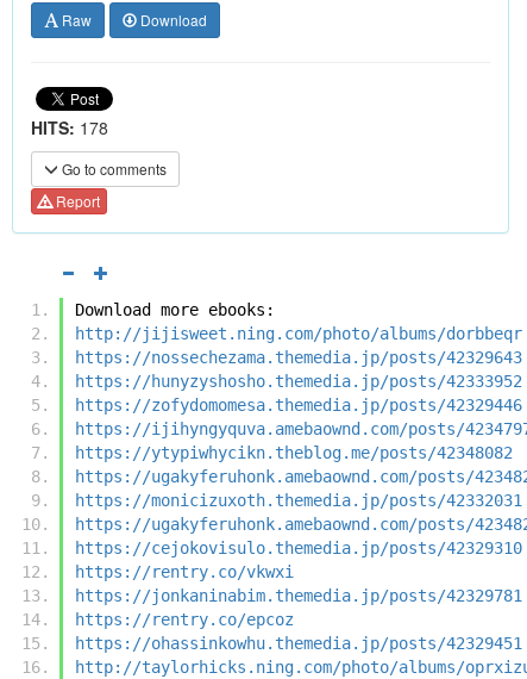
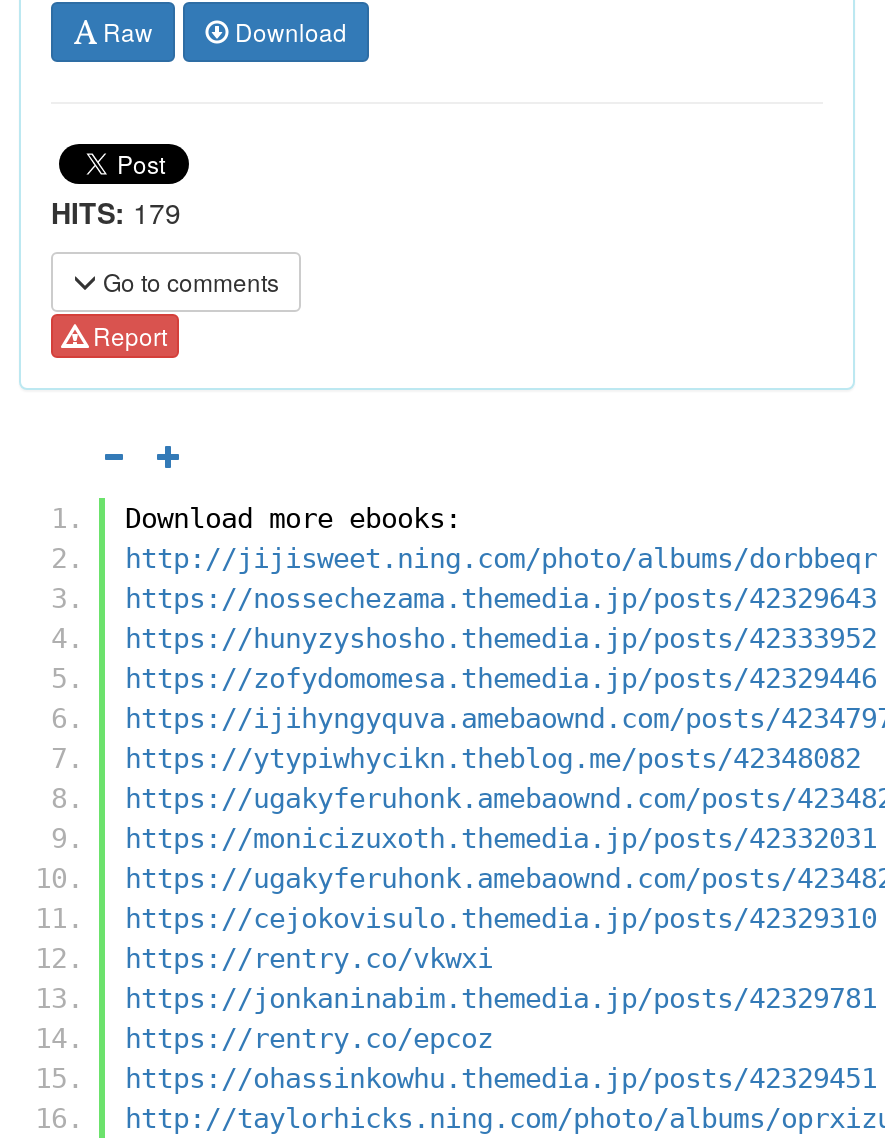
- HITS: 178
+ HITS: 179
